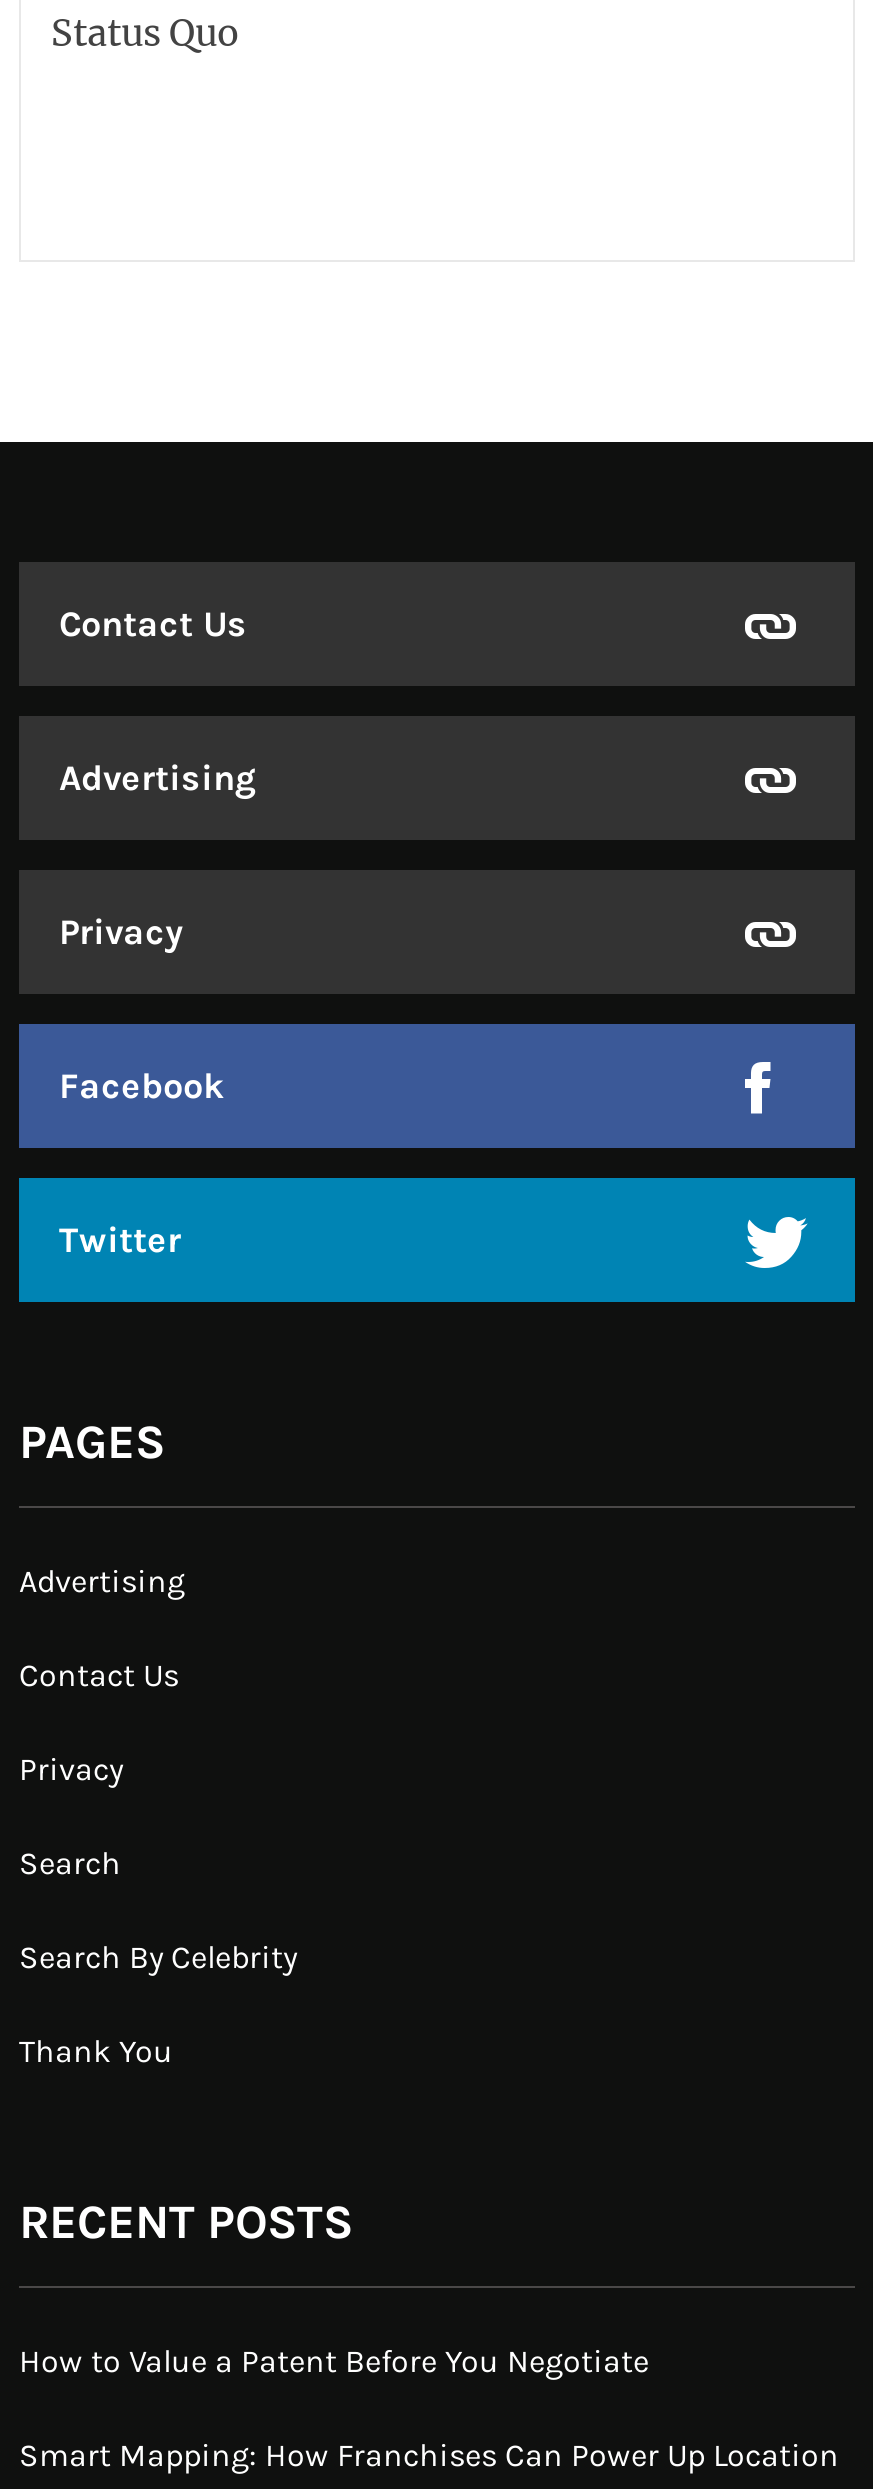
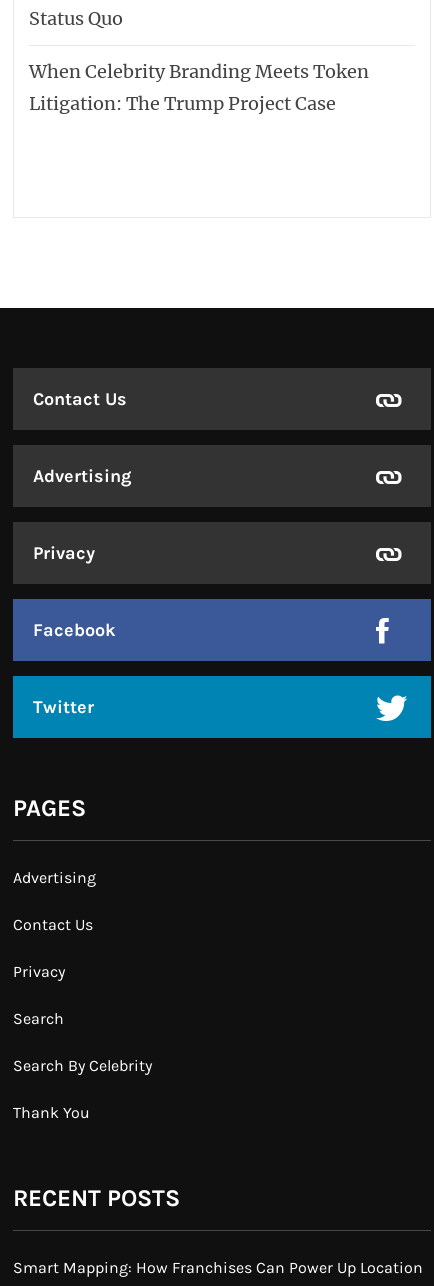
+ When Celebrity Branding Meets Token
+ Litigation: The Trump Project Case

moved down: Contact Us | Advertising | Privacy | ... | Thank You | RECENT POSTS

- How to Value a Patent Before You Negotiate
